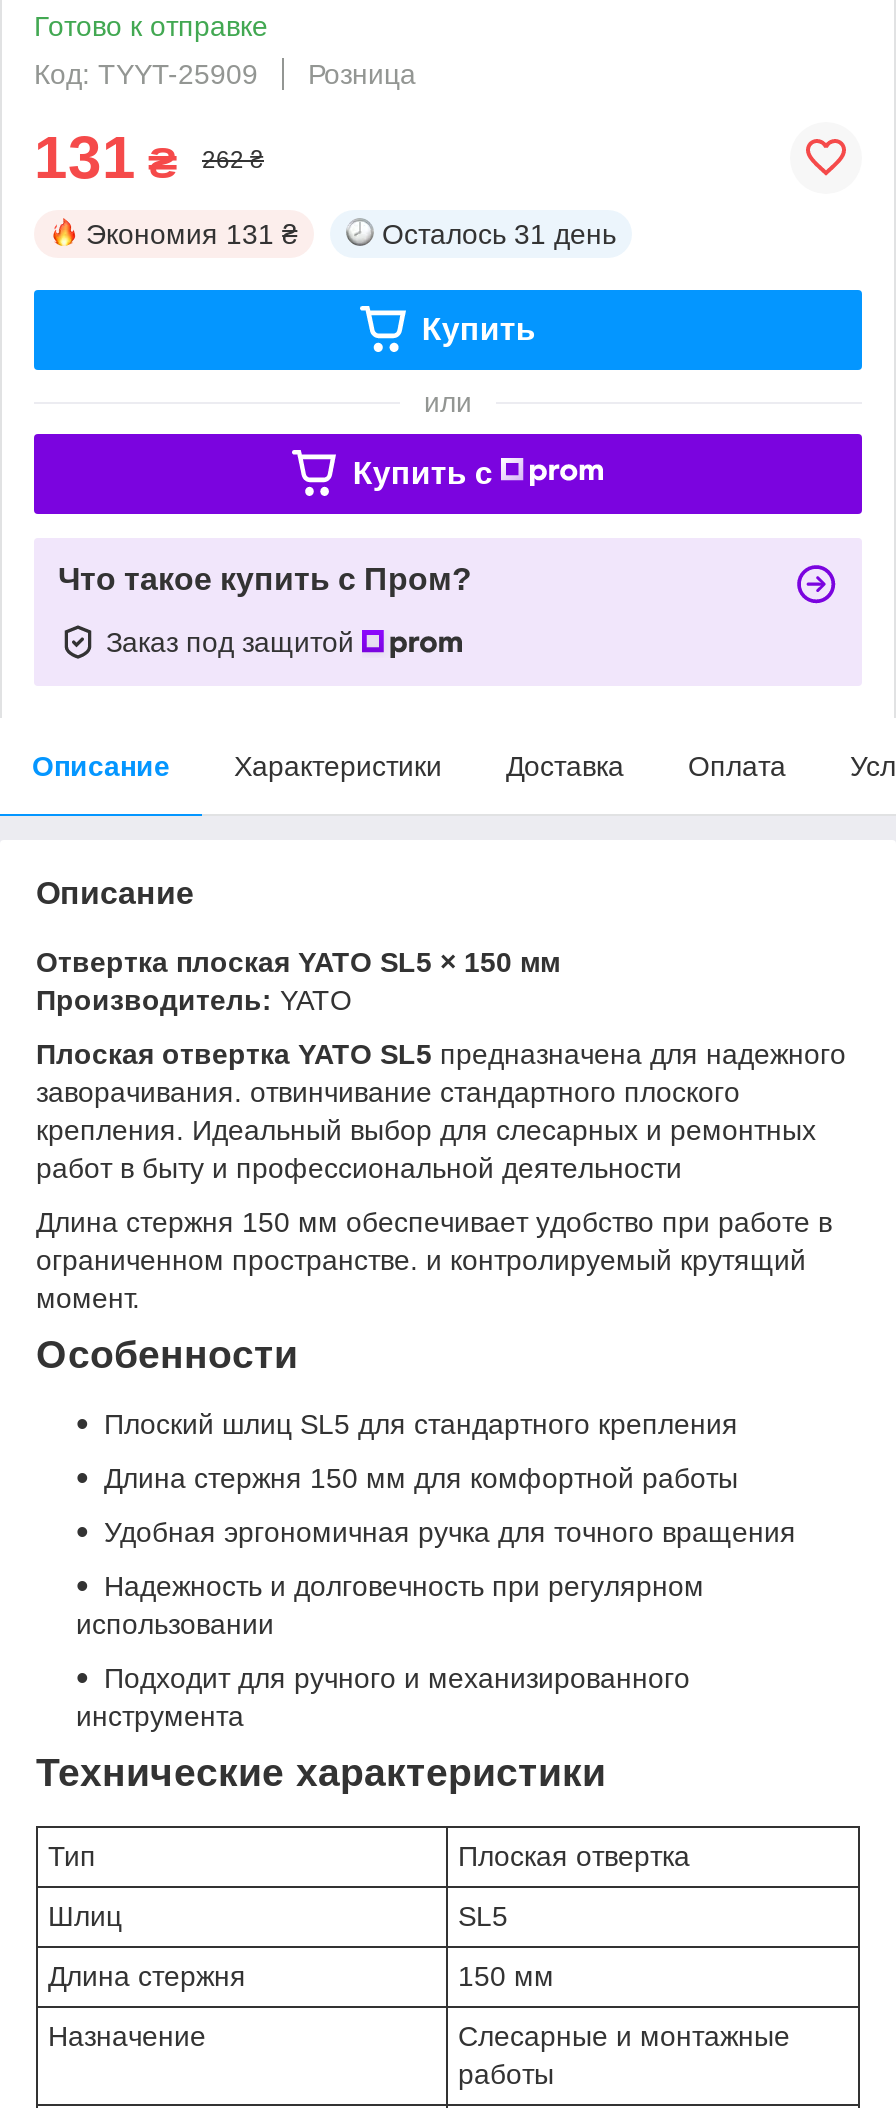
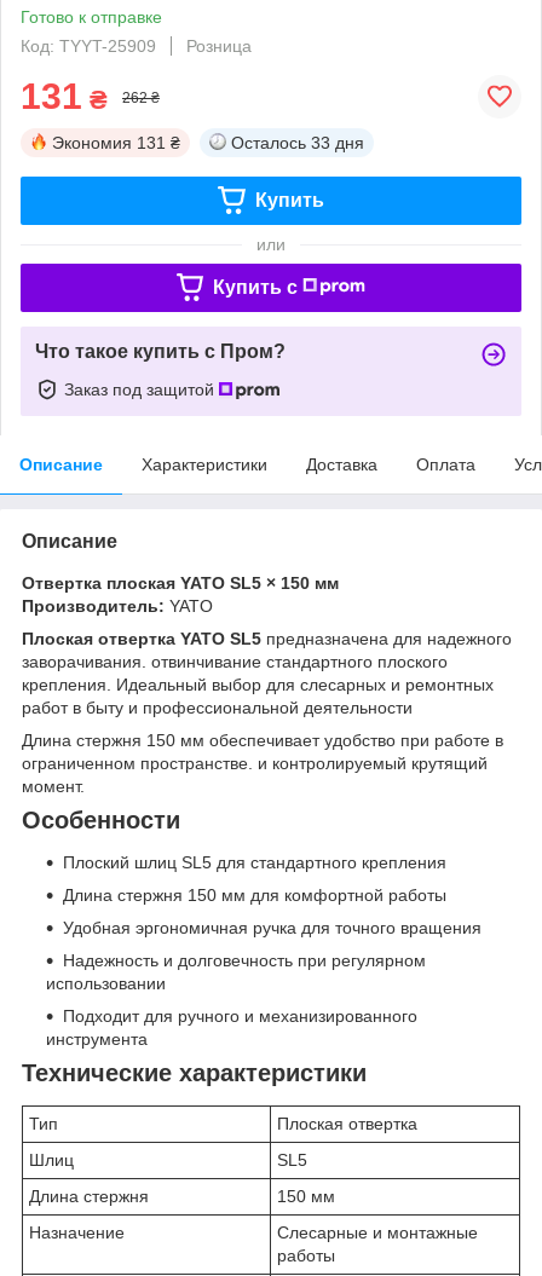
- Осталось 31 день
+ Осталось 33 дня
